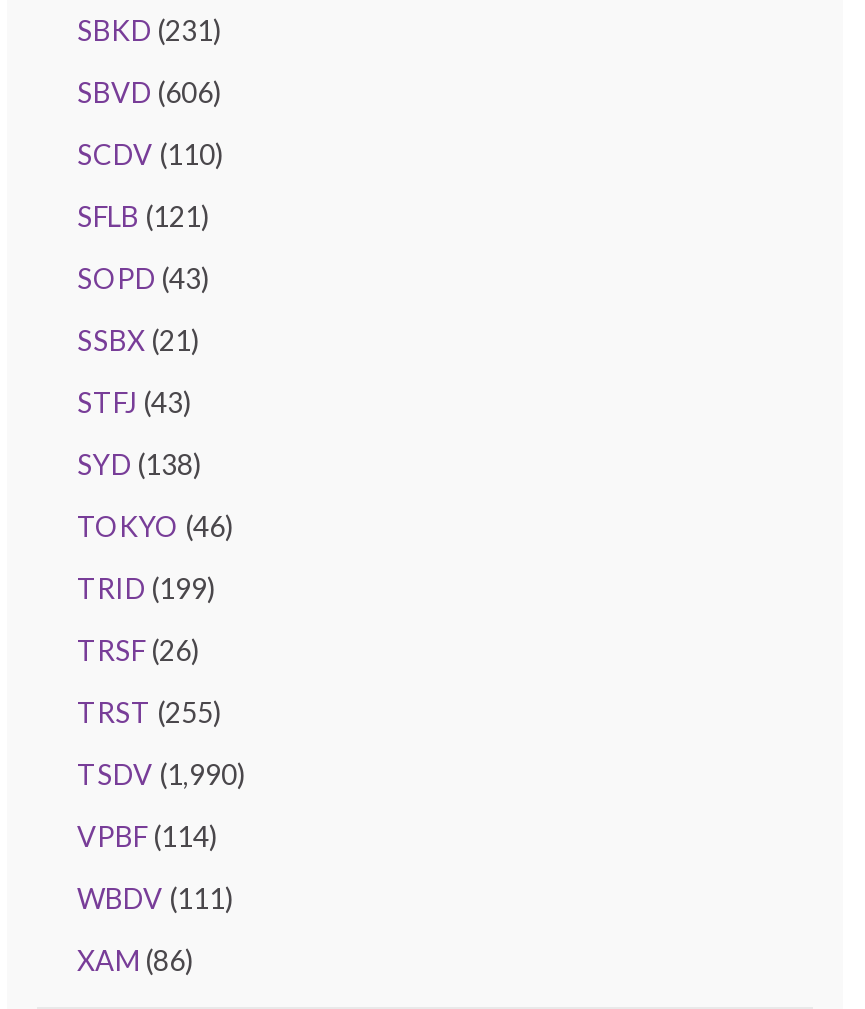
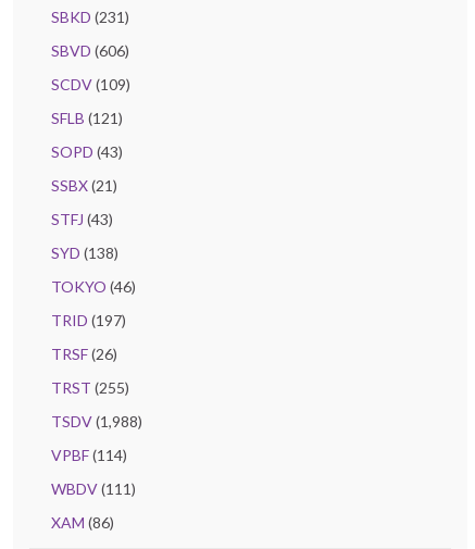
- SCDV (110)
+ SCDV (109)

- TRID (199)
+ TRID (197)

- TSDV (1,990)
+ TSDV (1,988)
